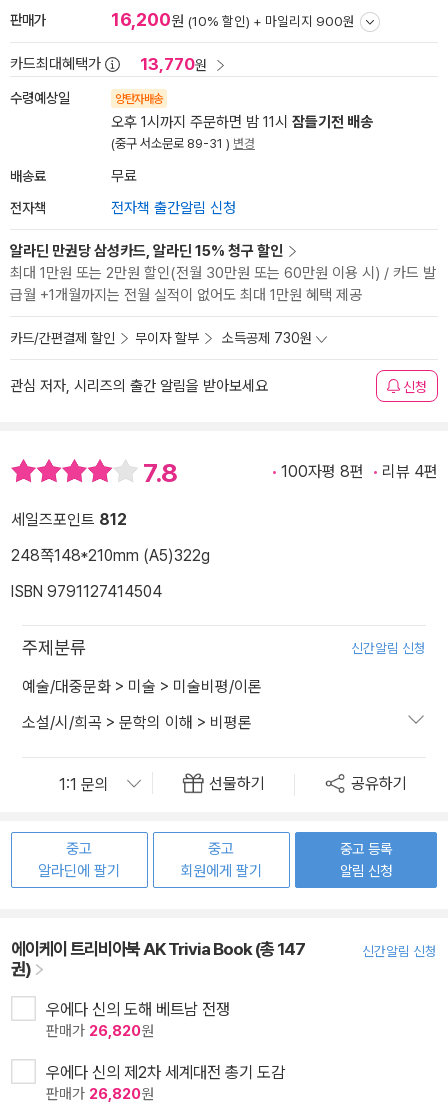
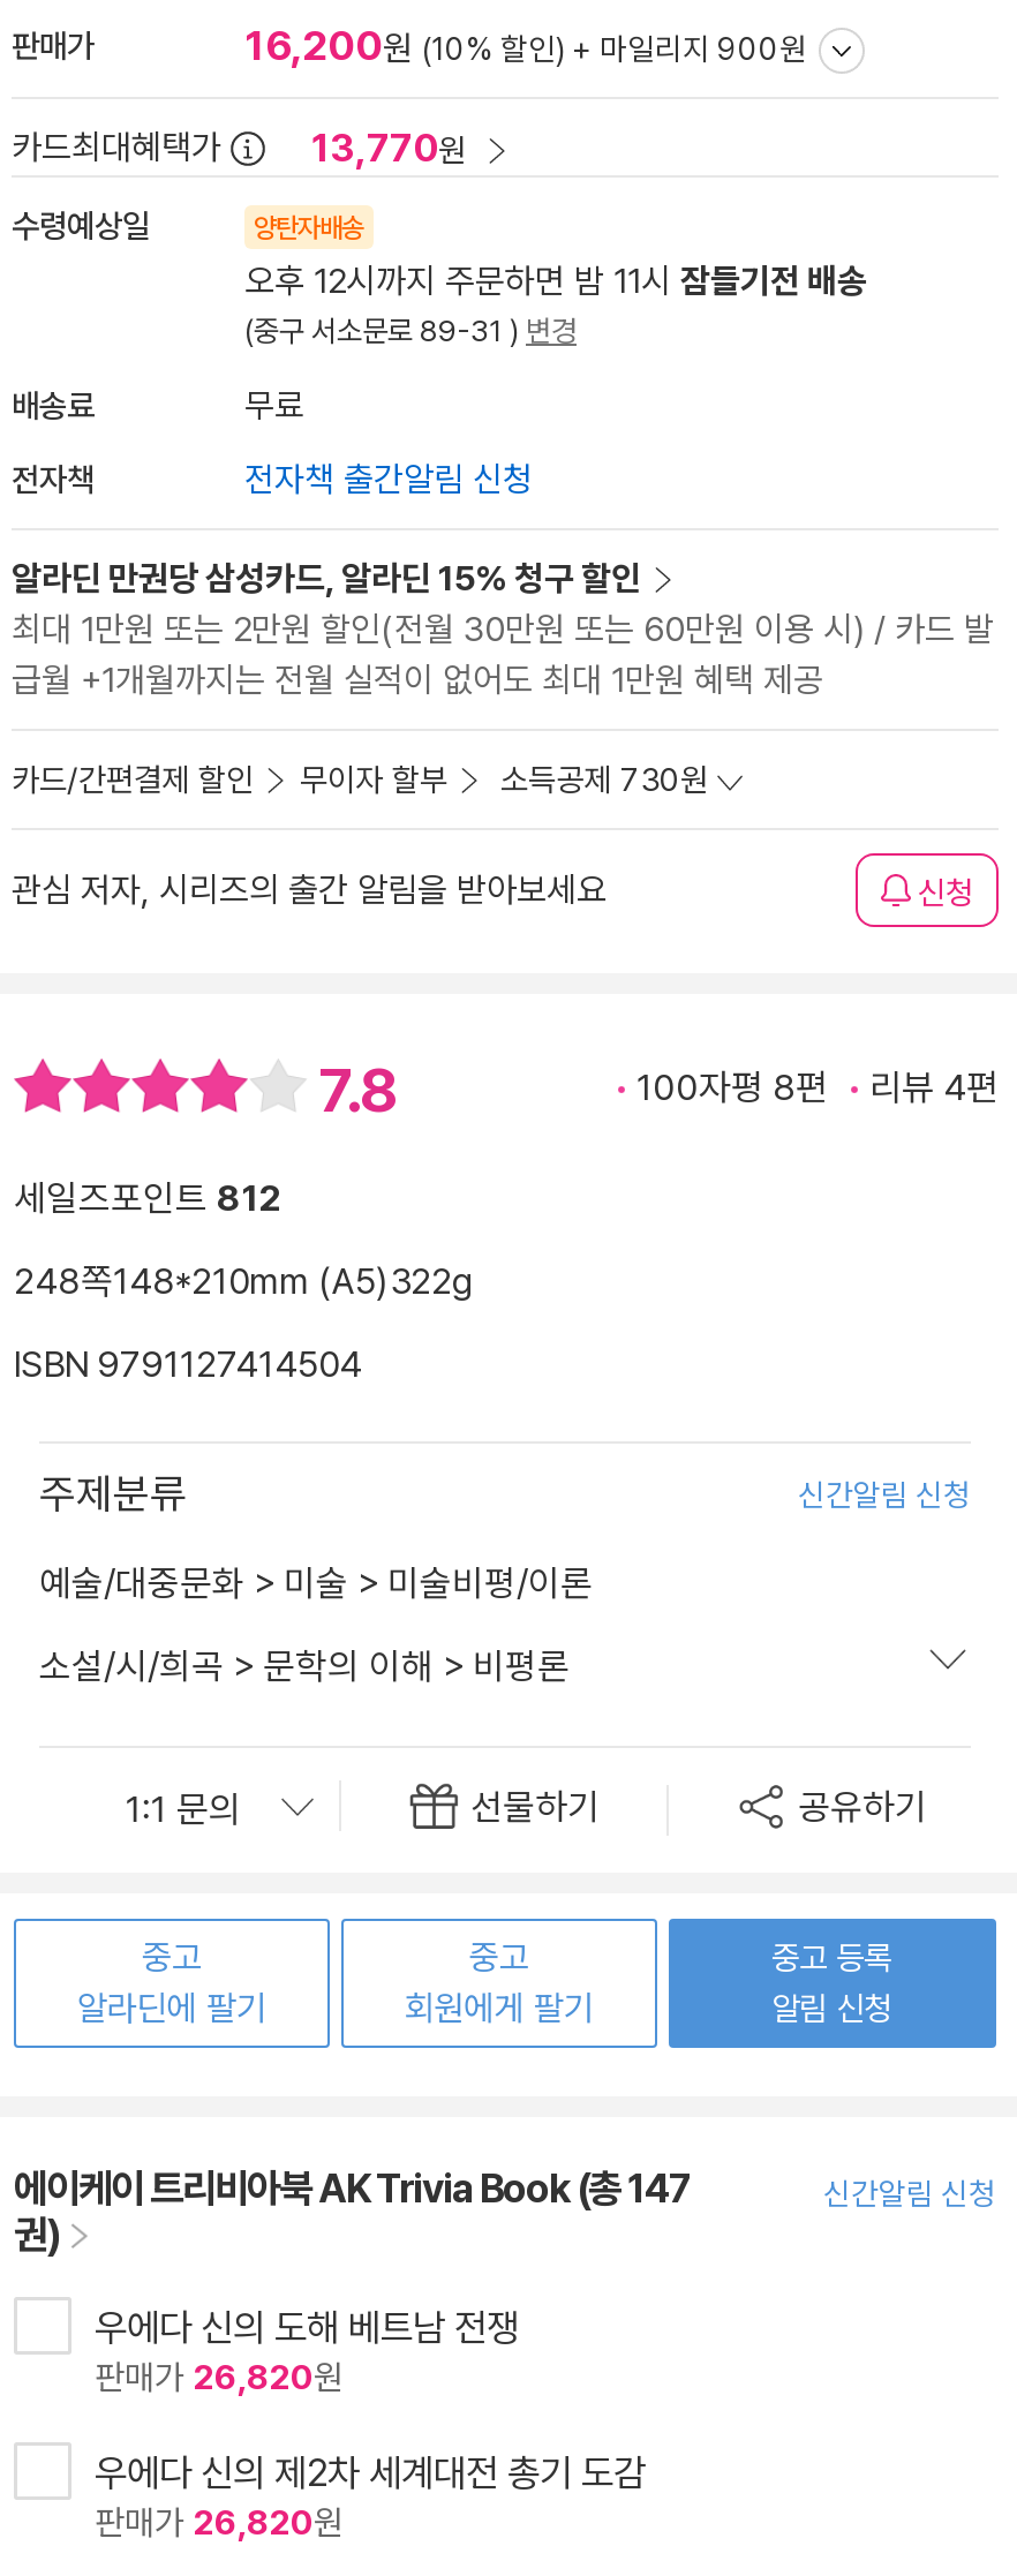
- 오후 1시까지 주문하면 밤 11시 잠들기전 배송
+ 오후 12시까지 주문하면 밤 11시 잠들기전 배송
